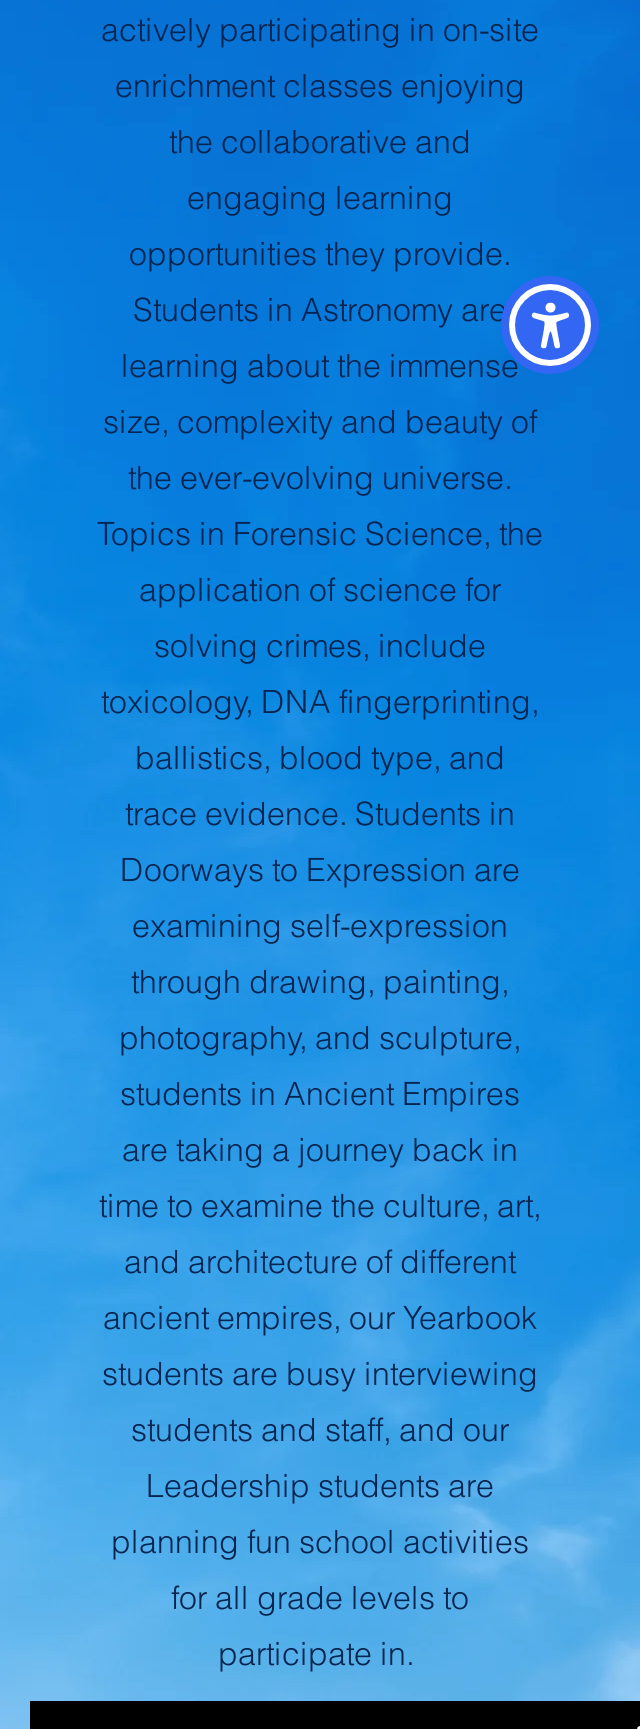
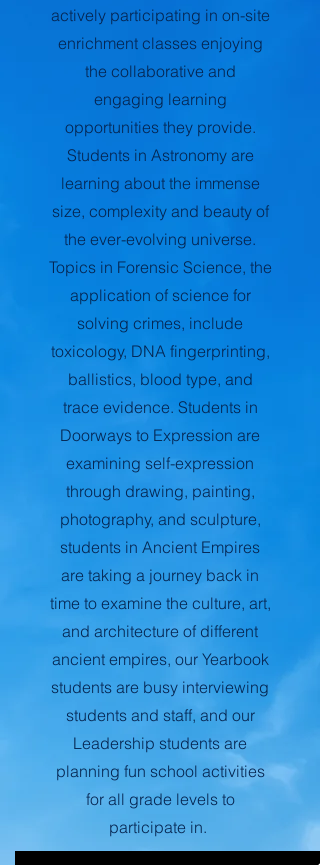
- [image]
